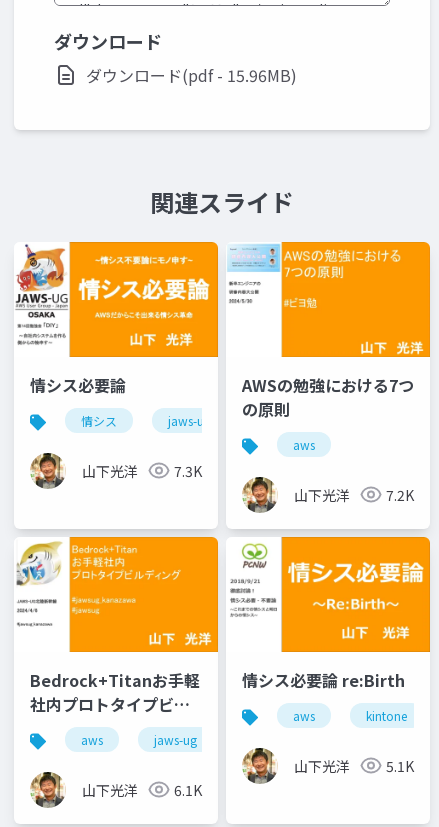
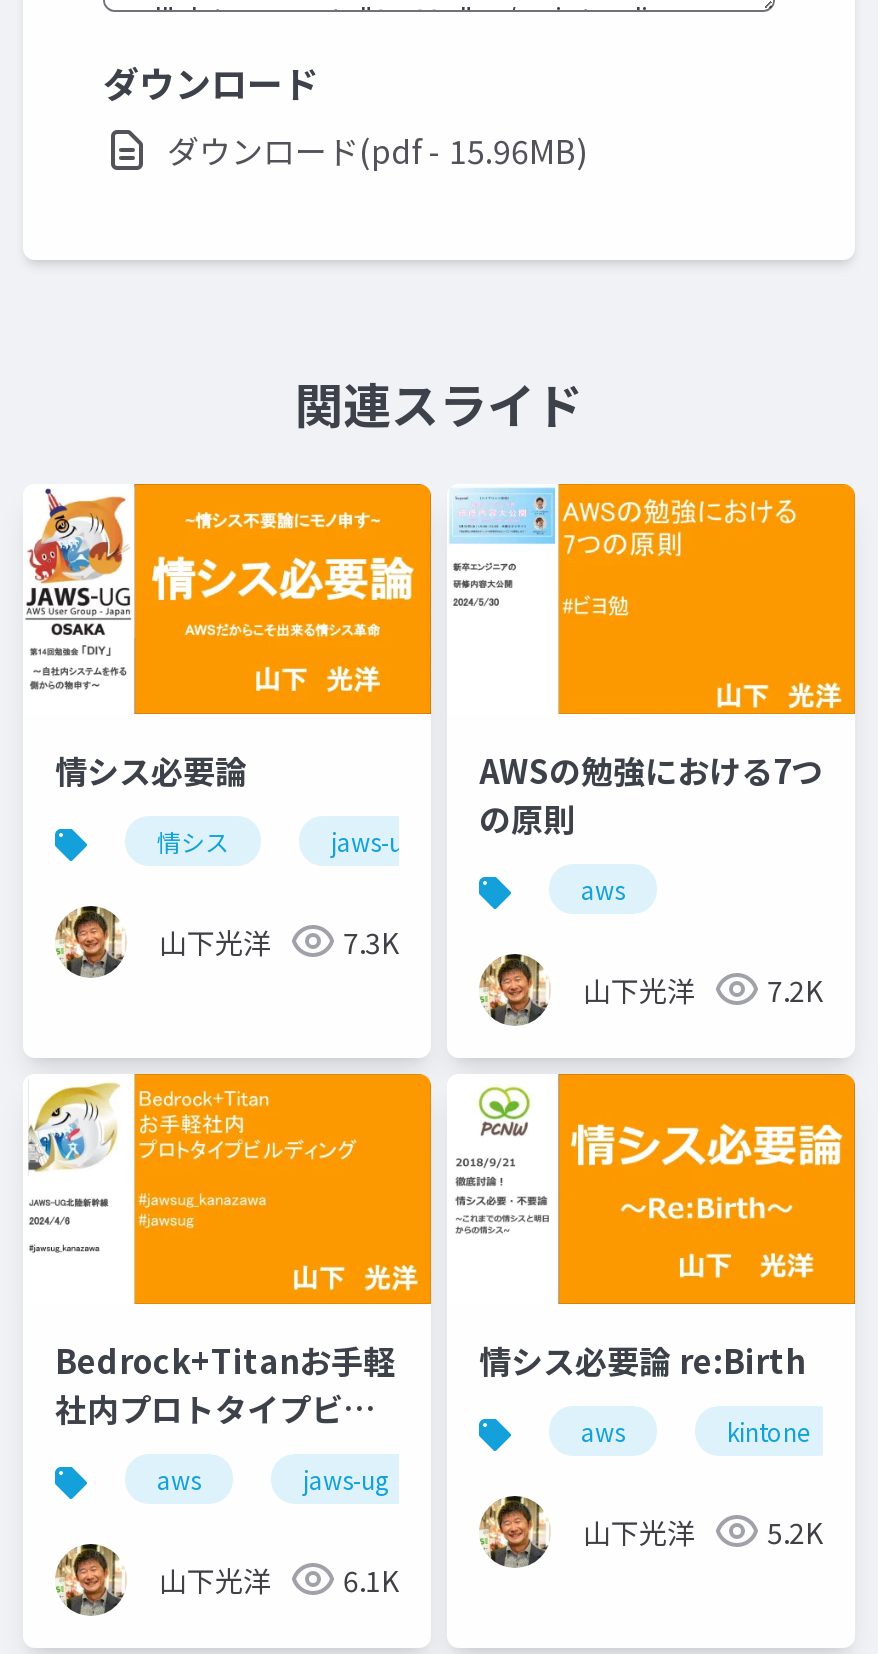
- 山下光洋 5.1K
+ 山下光洋 5.2K
